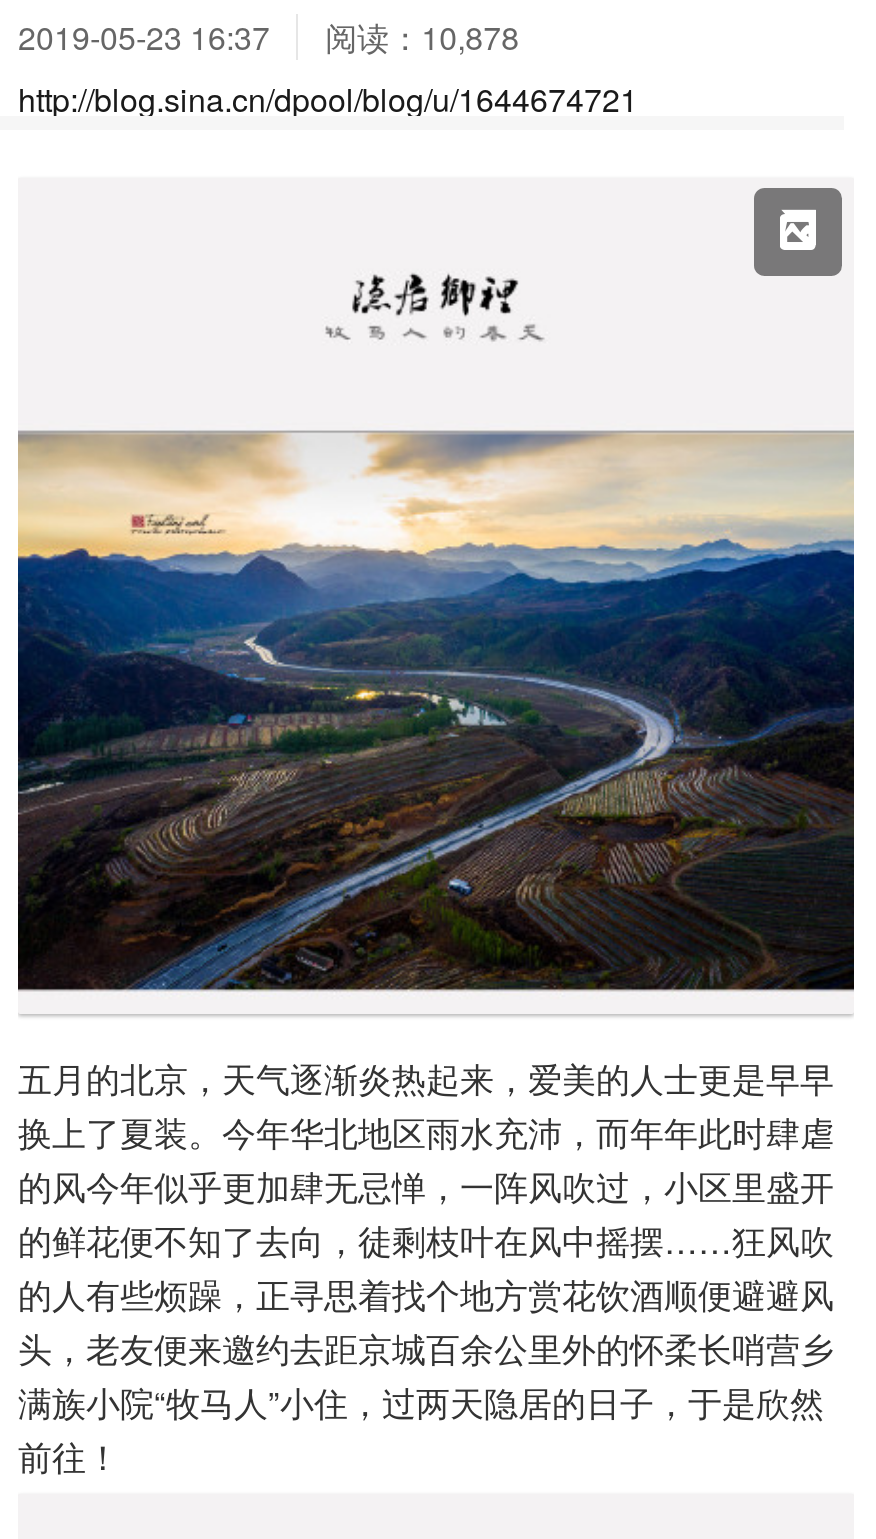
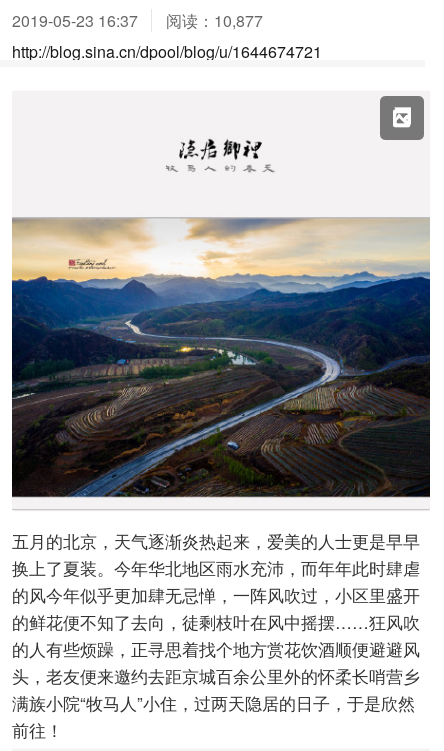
- 2019-05-23 16:37 阅读：10,878
+ 2019-05-23 16:37 阅读：10,877
